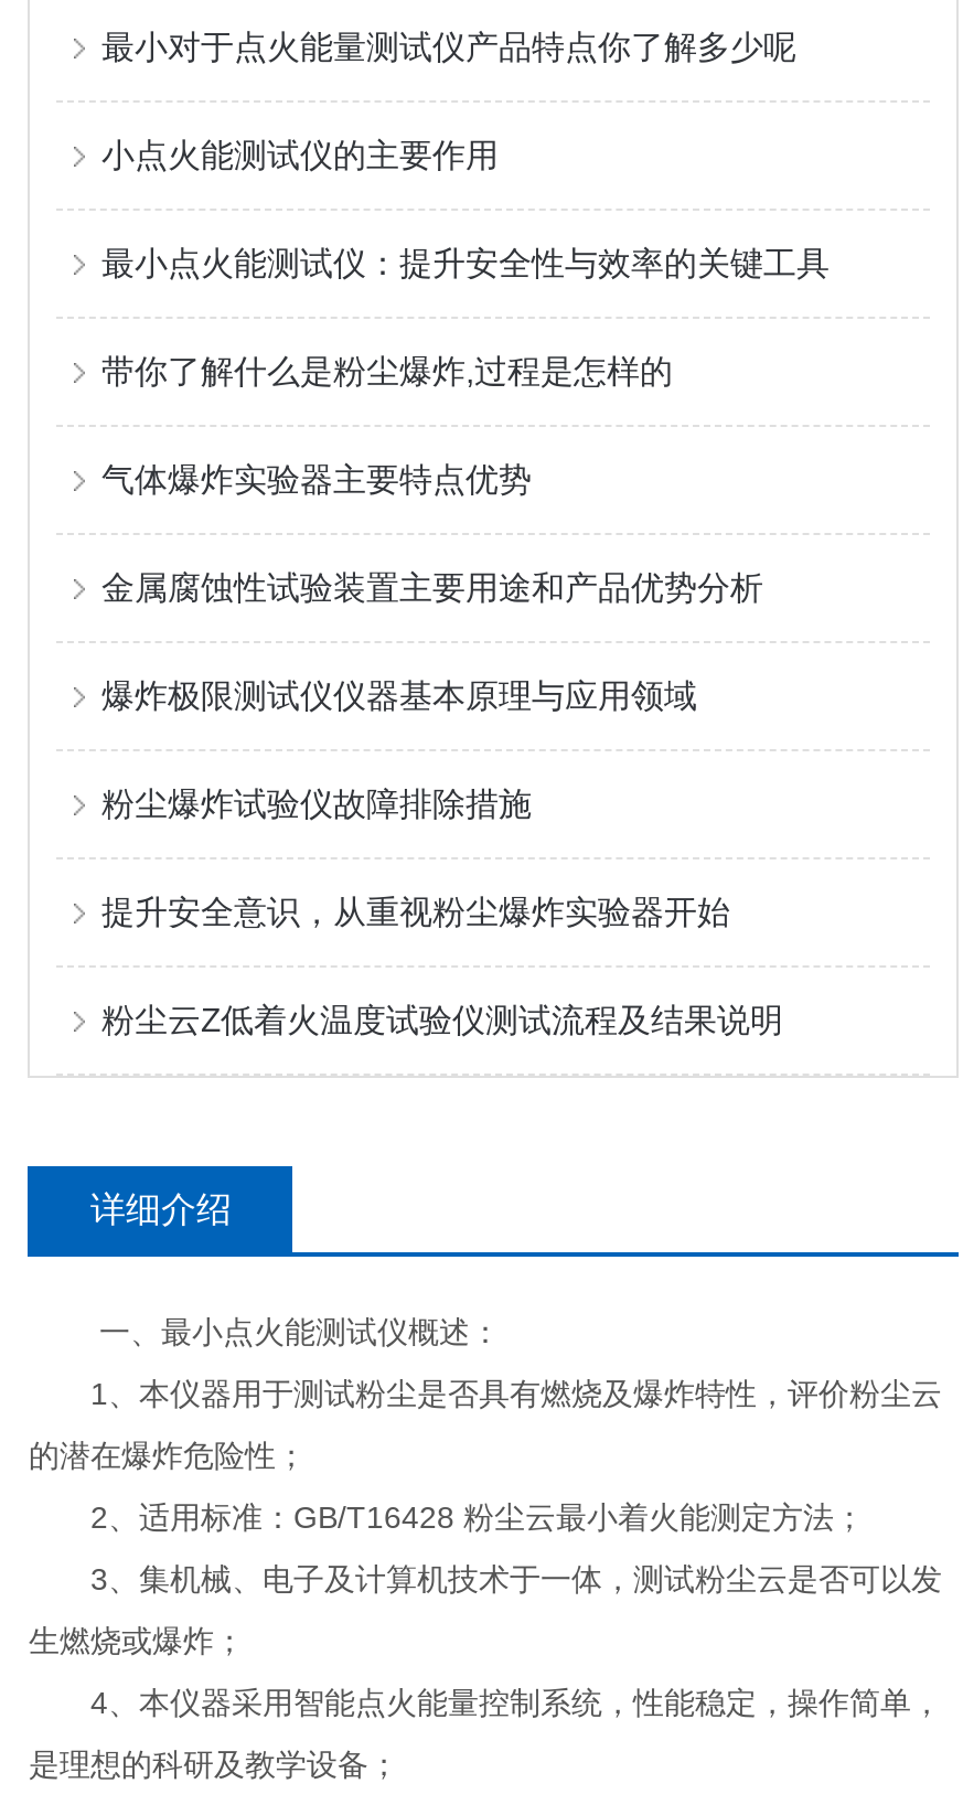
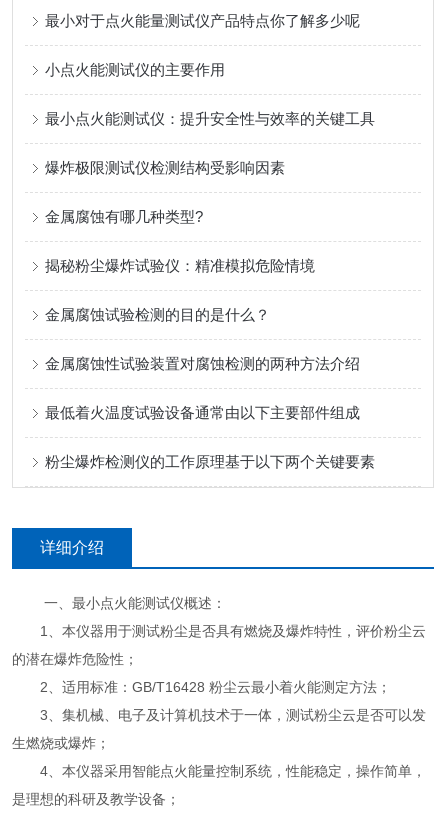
- 带你了解什么是粉尘爆炸,过程是怎样的
+ 爆炸极限测试仪检测结构受影响因素

- 气体爆炸实验器主要特点优势
+ 金属腐蚀有哪几种类型?

- 金属腐蚀性试验装置主要用途和产品优势分析
+ 揭秘粉尘爆炸试验仪：精准模拟危险情境

- 爆炸极限测试仪仪器基本原理与应用领域
+ 金属腐蚀试验检测的目的是什么？

- 粉尘爆炸试验仪故障排除措施
+ 金属腐蚀性试验装置对腐蚀检测的两种方法介绍

- 提升安全意识，从重视粉尘爆炸实验器开始
+ 最低着火温度试验设备通常由以下主要部件组成

- 粉尘云Z低着火温度试验仪测试流程及结果说明
+ 粉尘爆炸检测仪的工作原理基于以下两个关键要素
